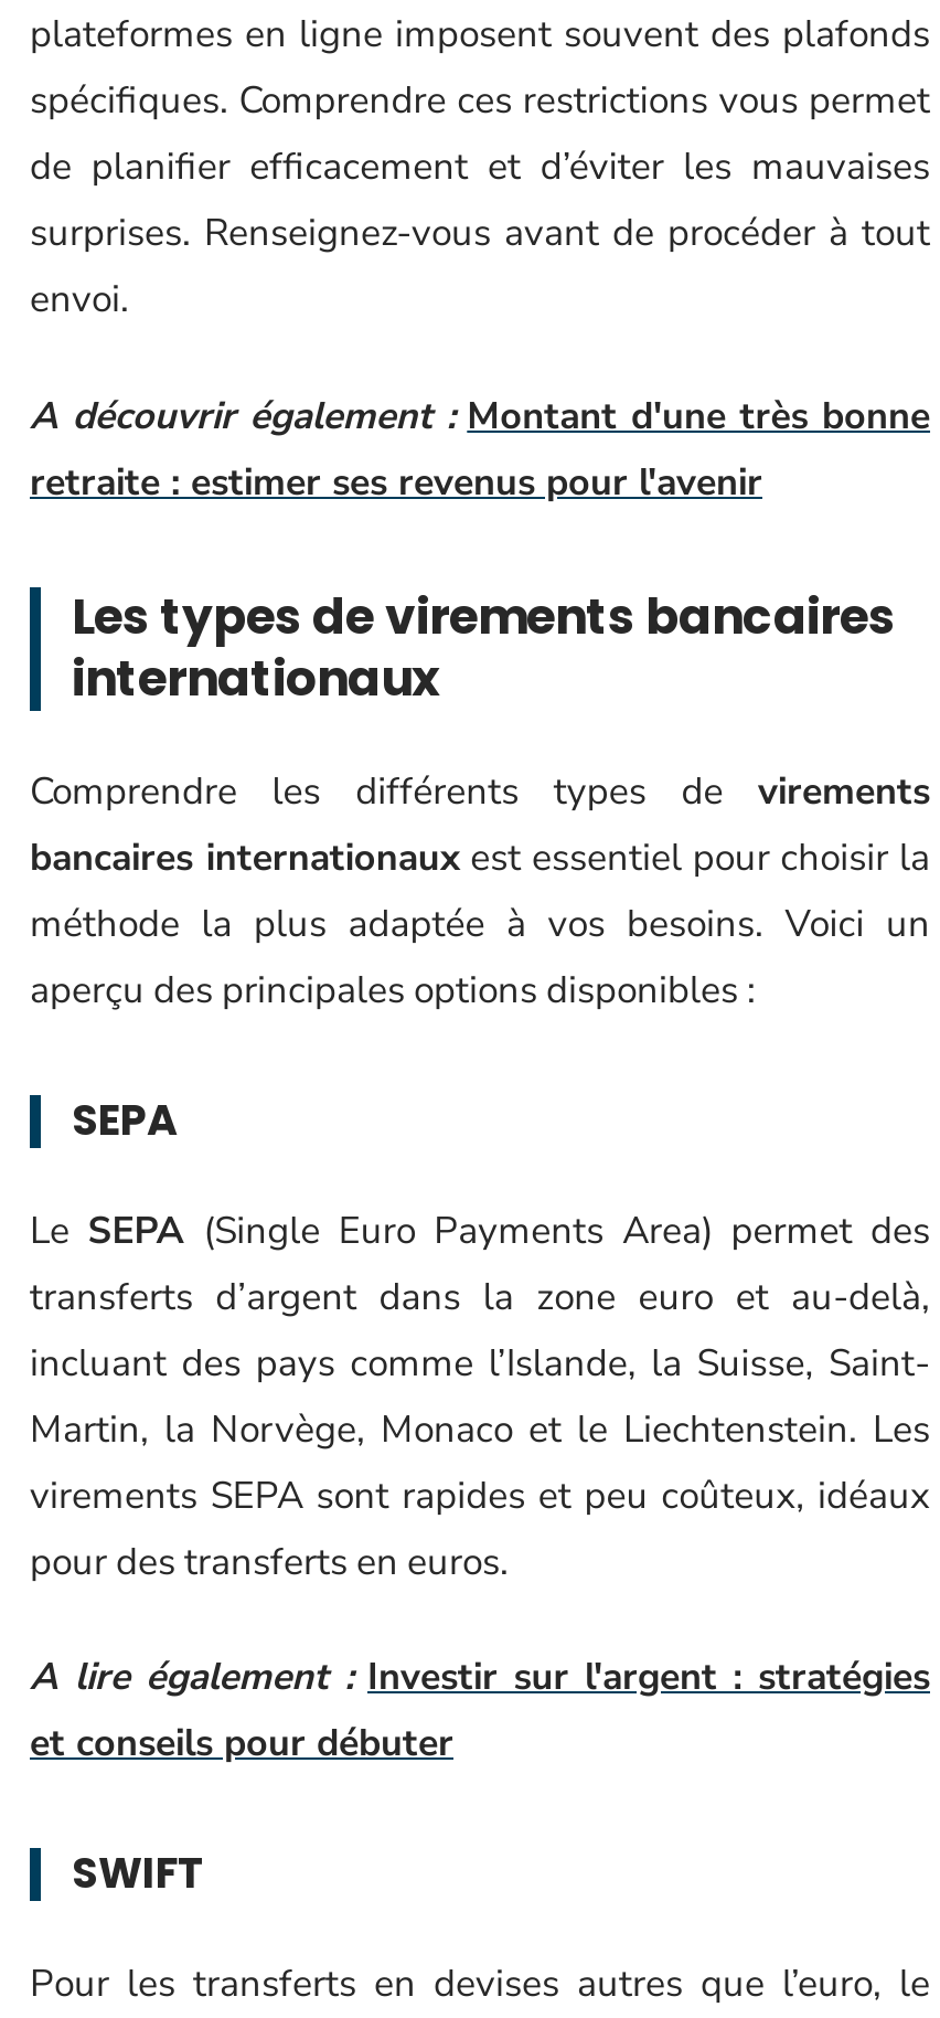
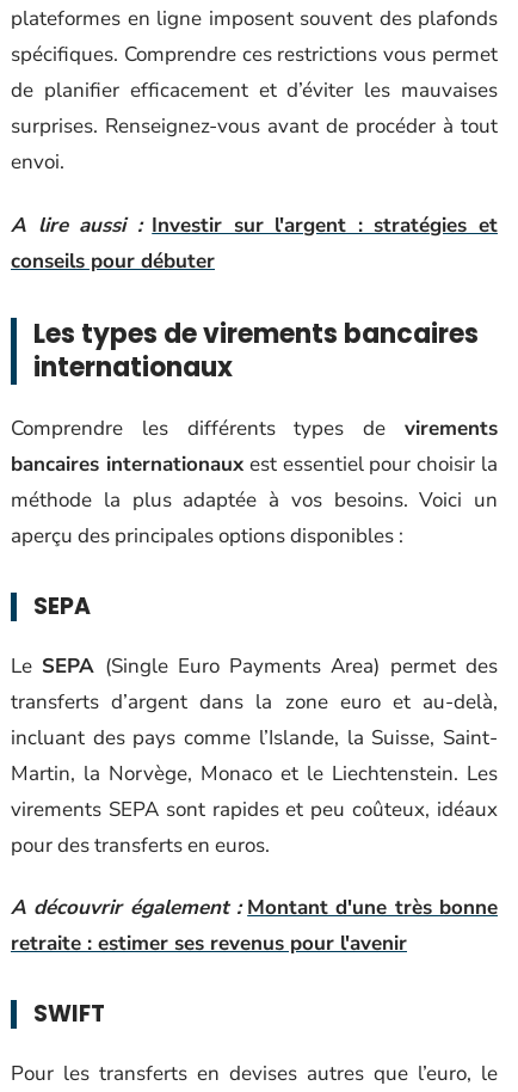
+ A lire aussi : Investir sur l'argent : stratégies et
+ conseils pour débuter

moved down: A découvrir également : Montant d'une très bonne | retraite : estimer ses revenus pour l'avenir

- A lire également : Investir sur l'argent : stratégies
- et conseils pour débuter
